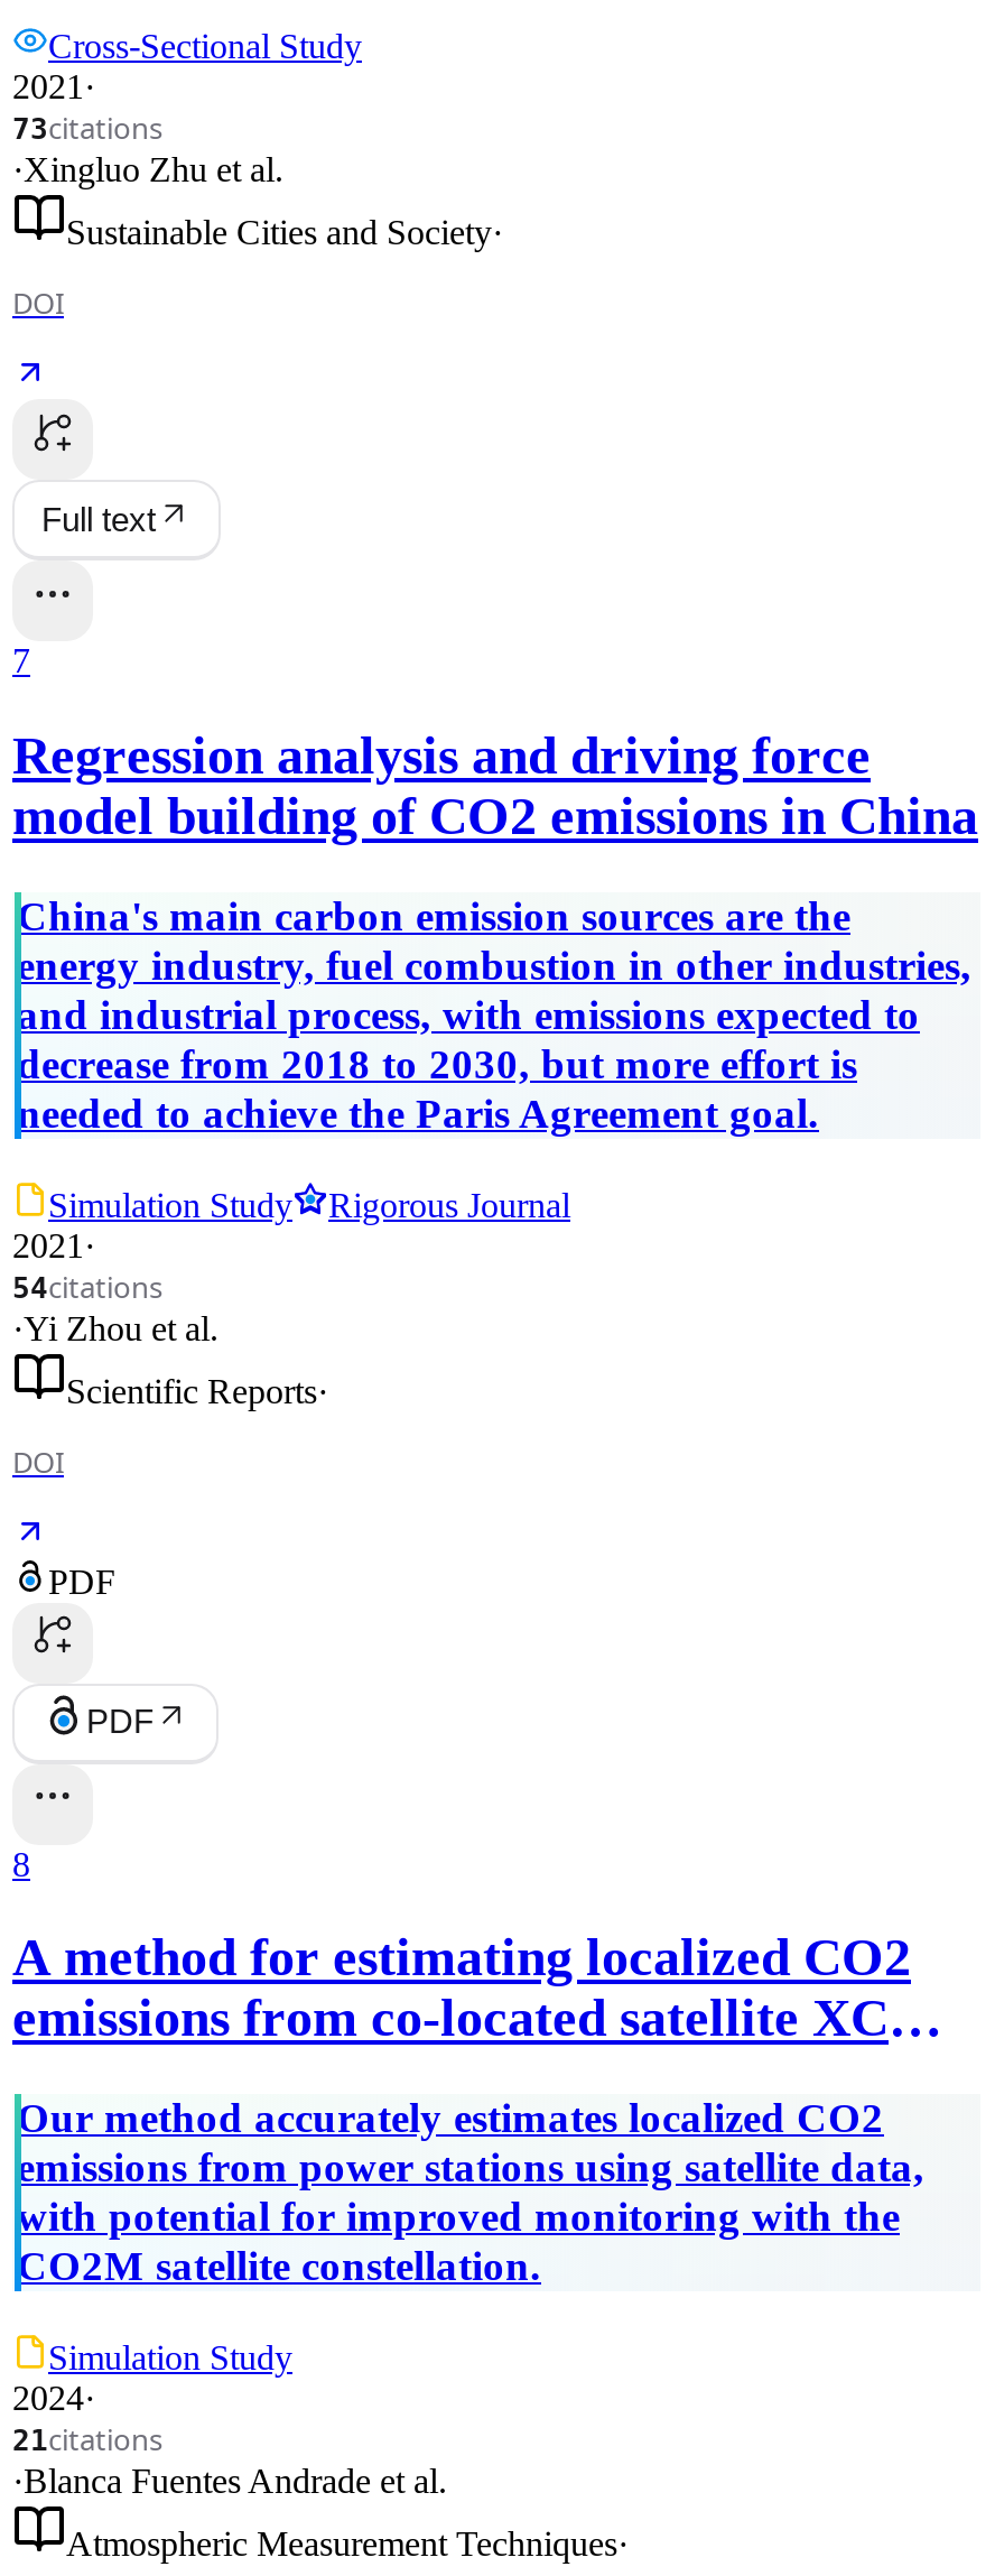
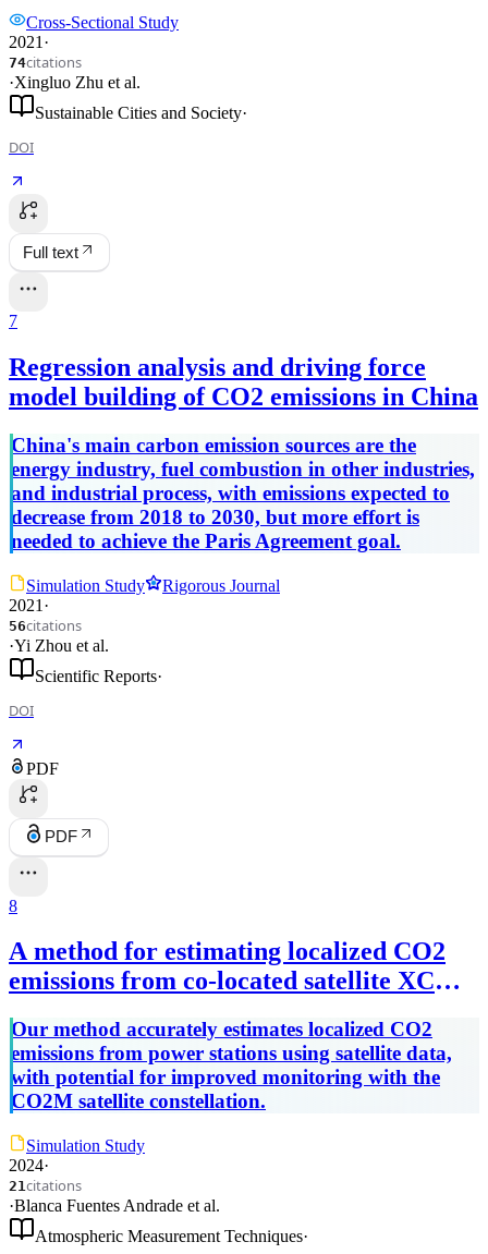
- 73citations
+ 74citations

- 54citations
+ 56citations
